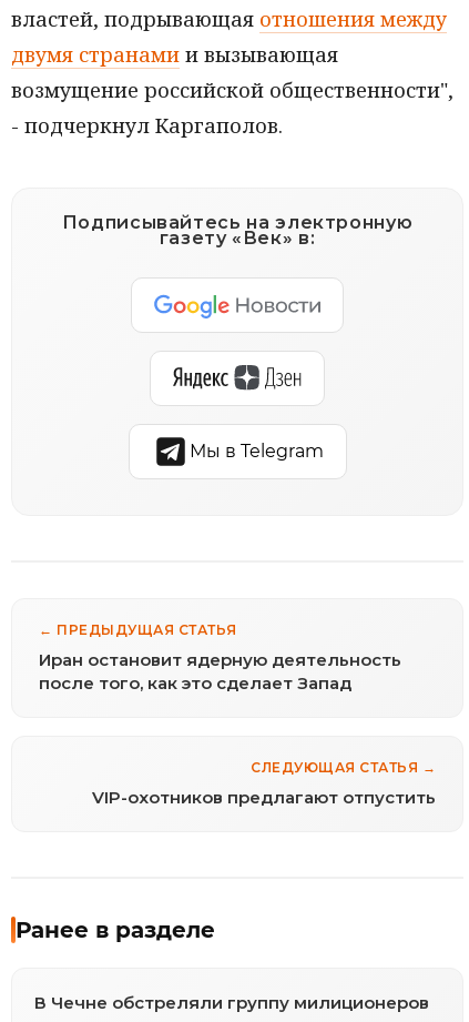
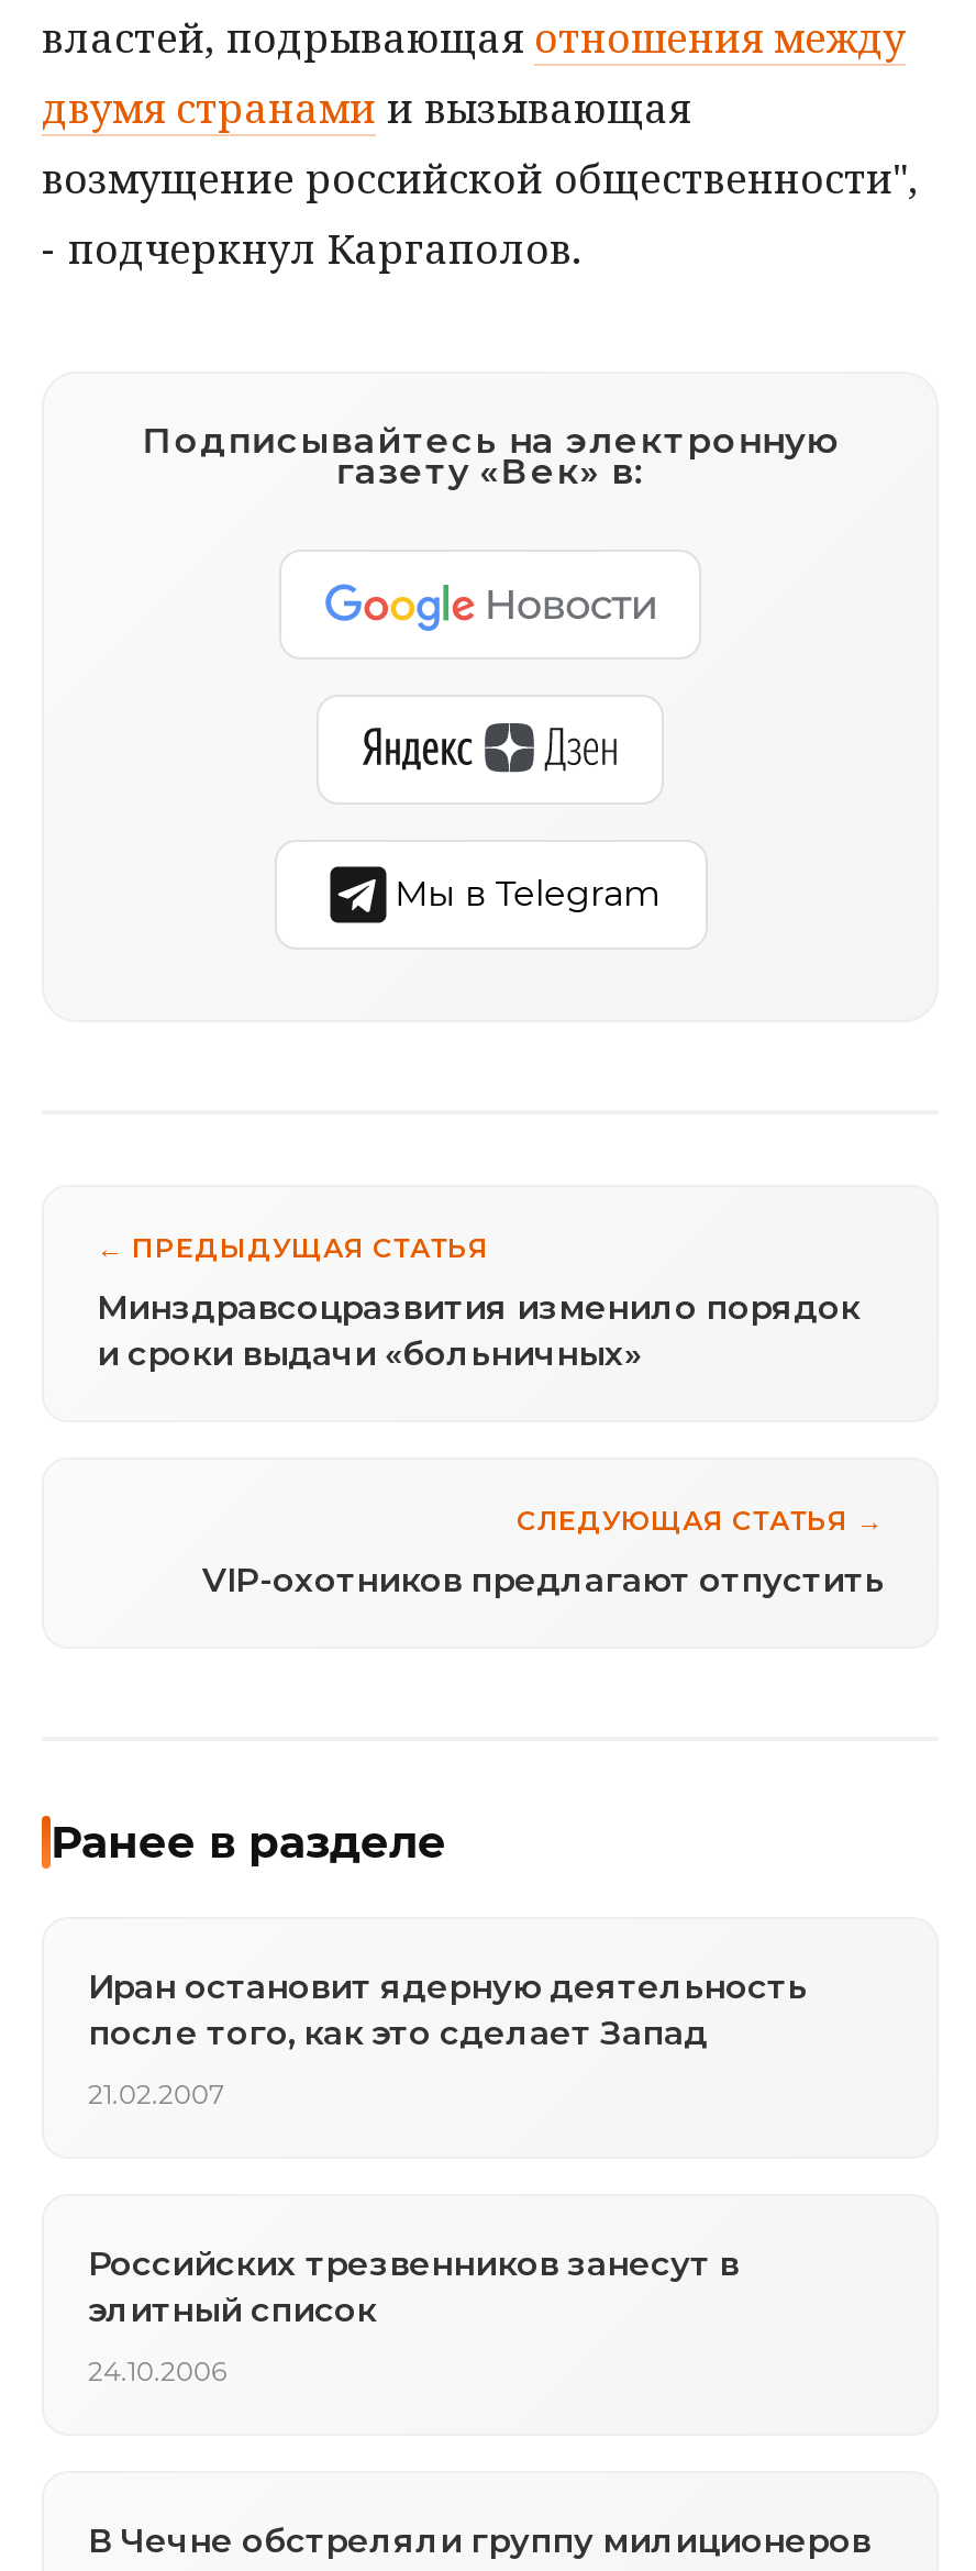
+ Минздравсоцразвития изменило порядок
+ и сроки выдачи «больничных»

moved down: Иран остановит ядерную деятельность | после того, как это сделает Запад

+ 21.02.2007

+ Российских трезвенников занесут в
+ элитный список
+ 24.10.2006
